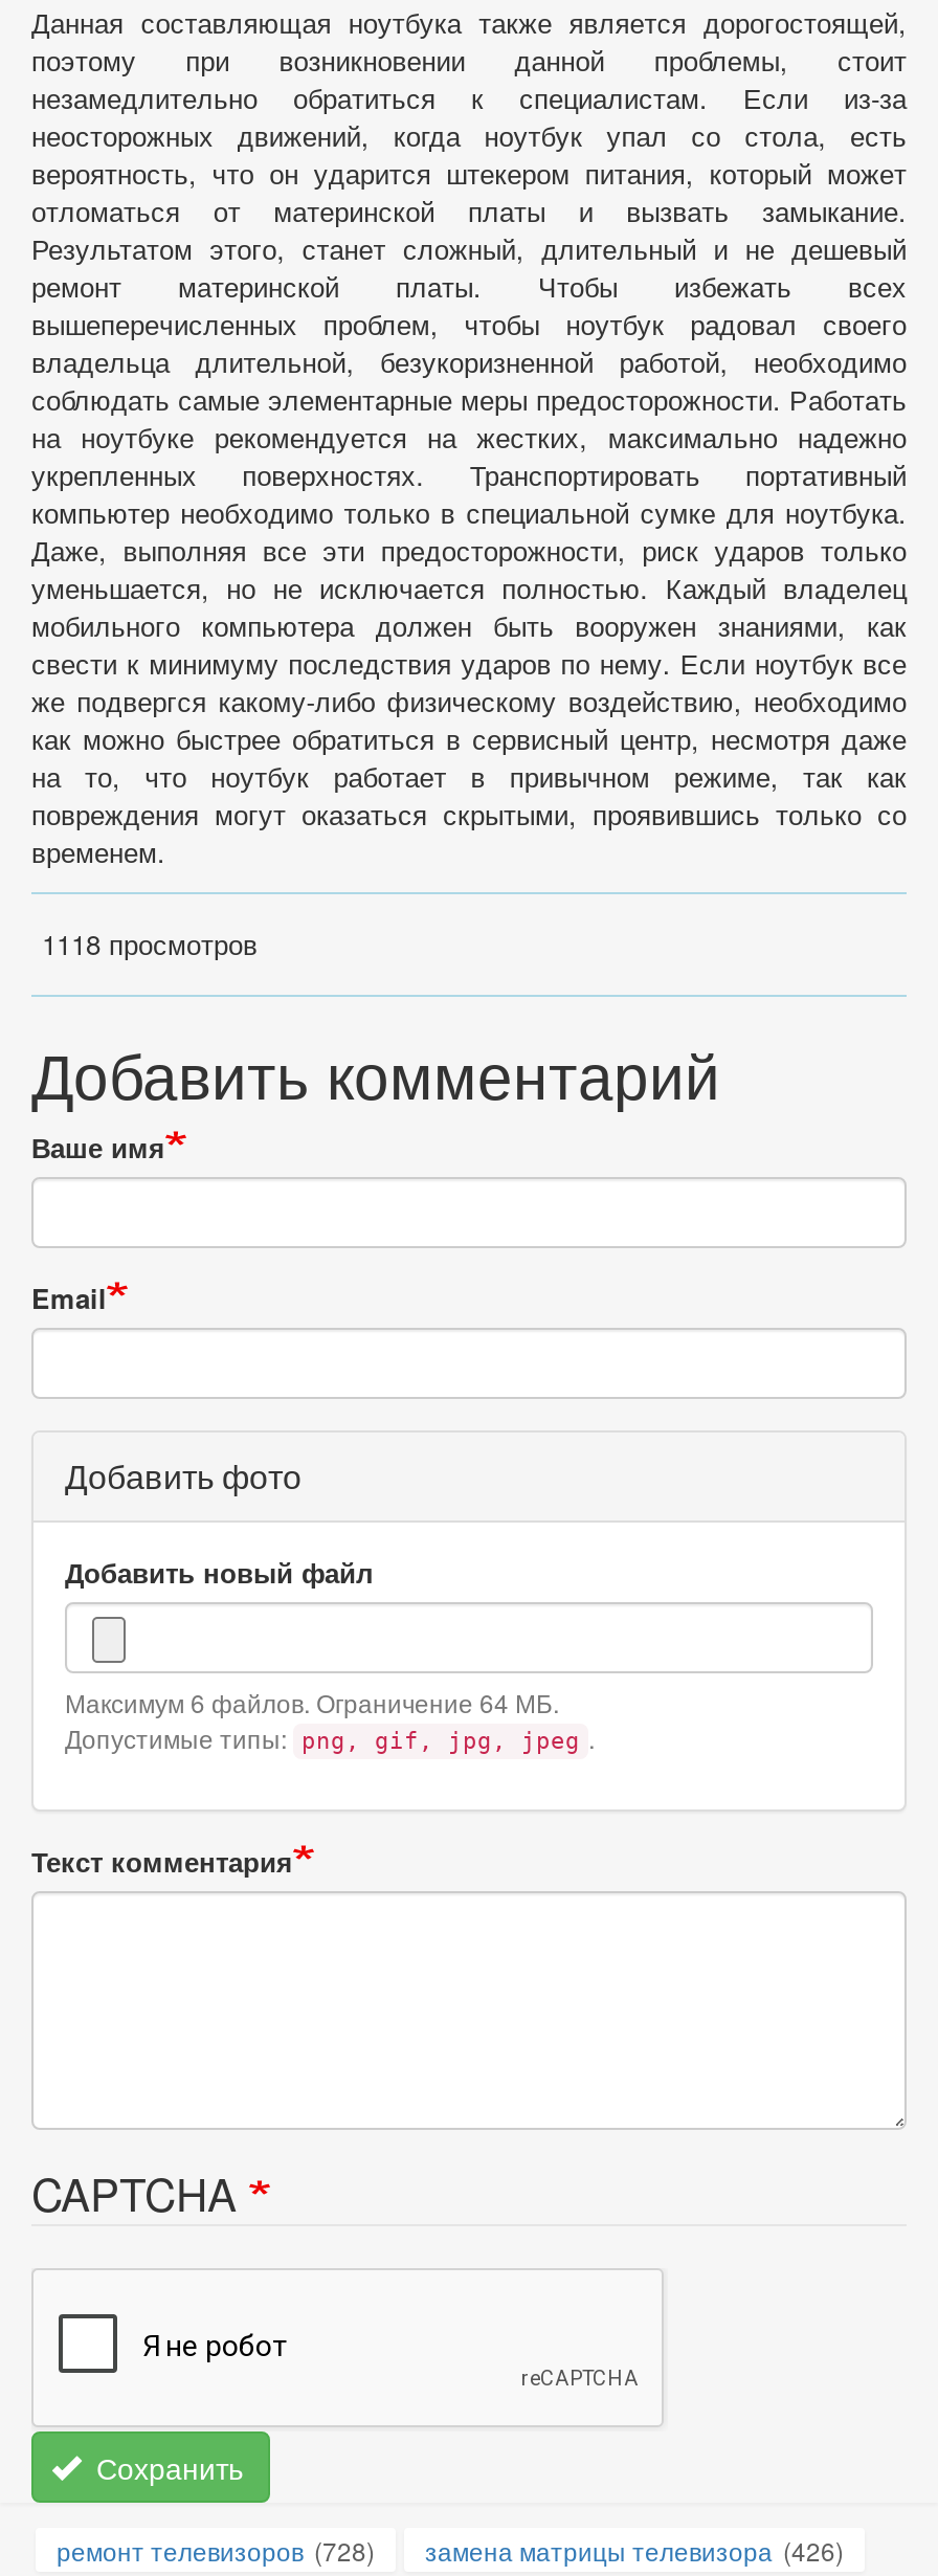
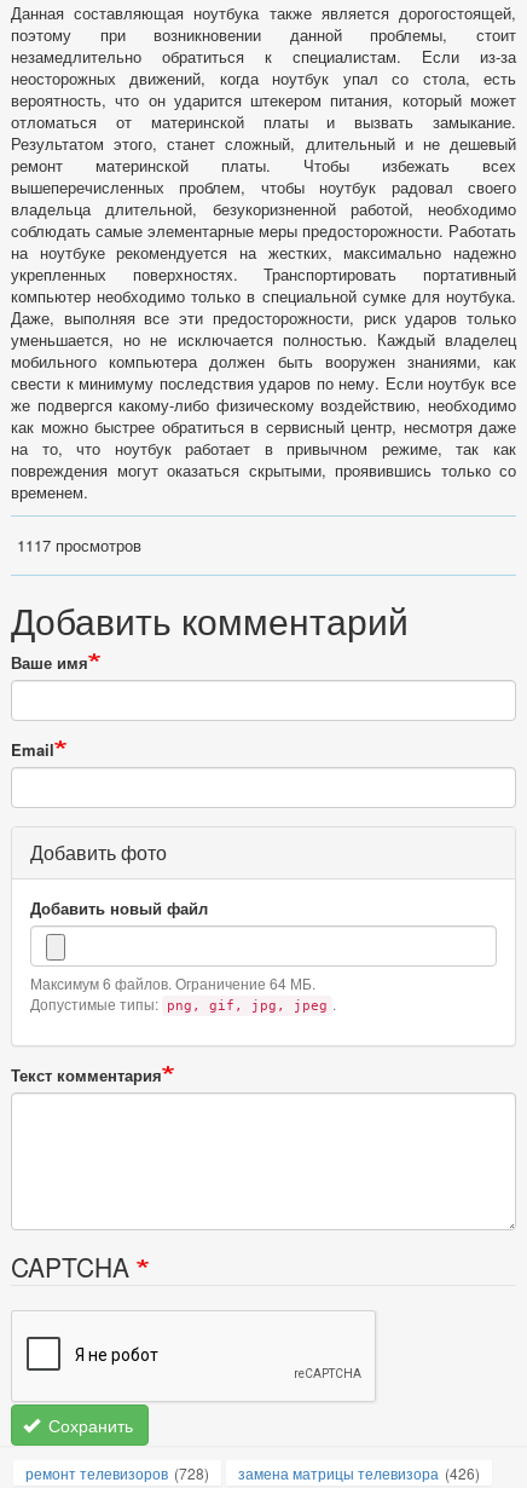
- 1118 просмотров
+ 1117 просмотров
